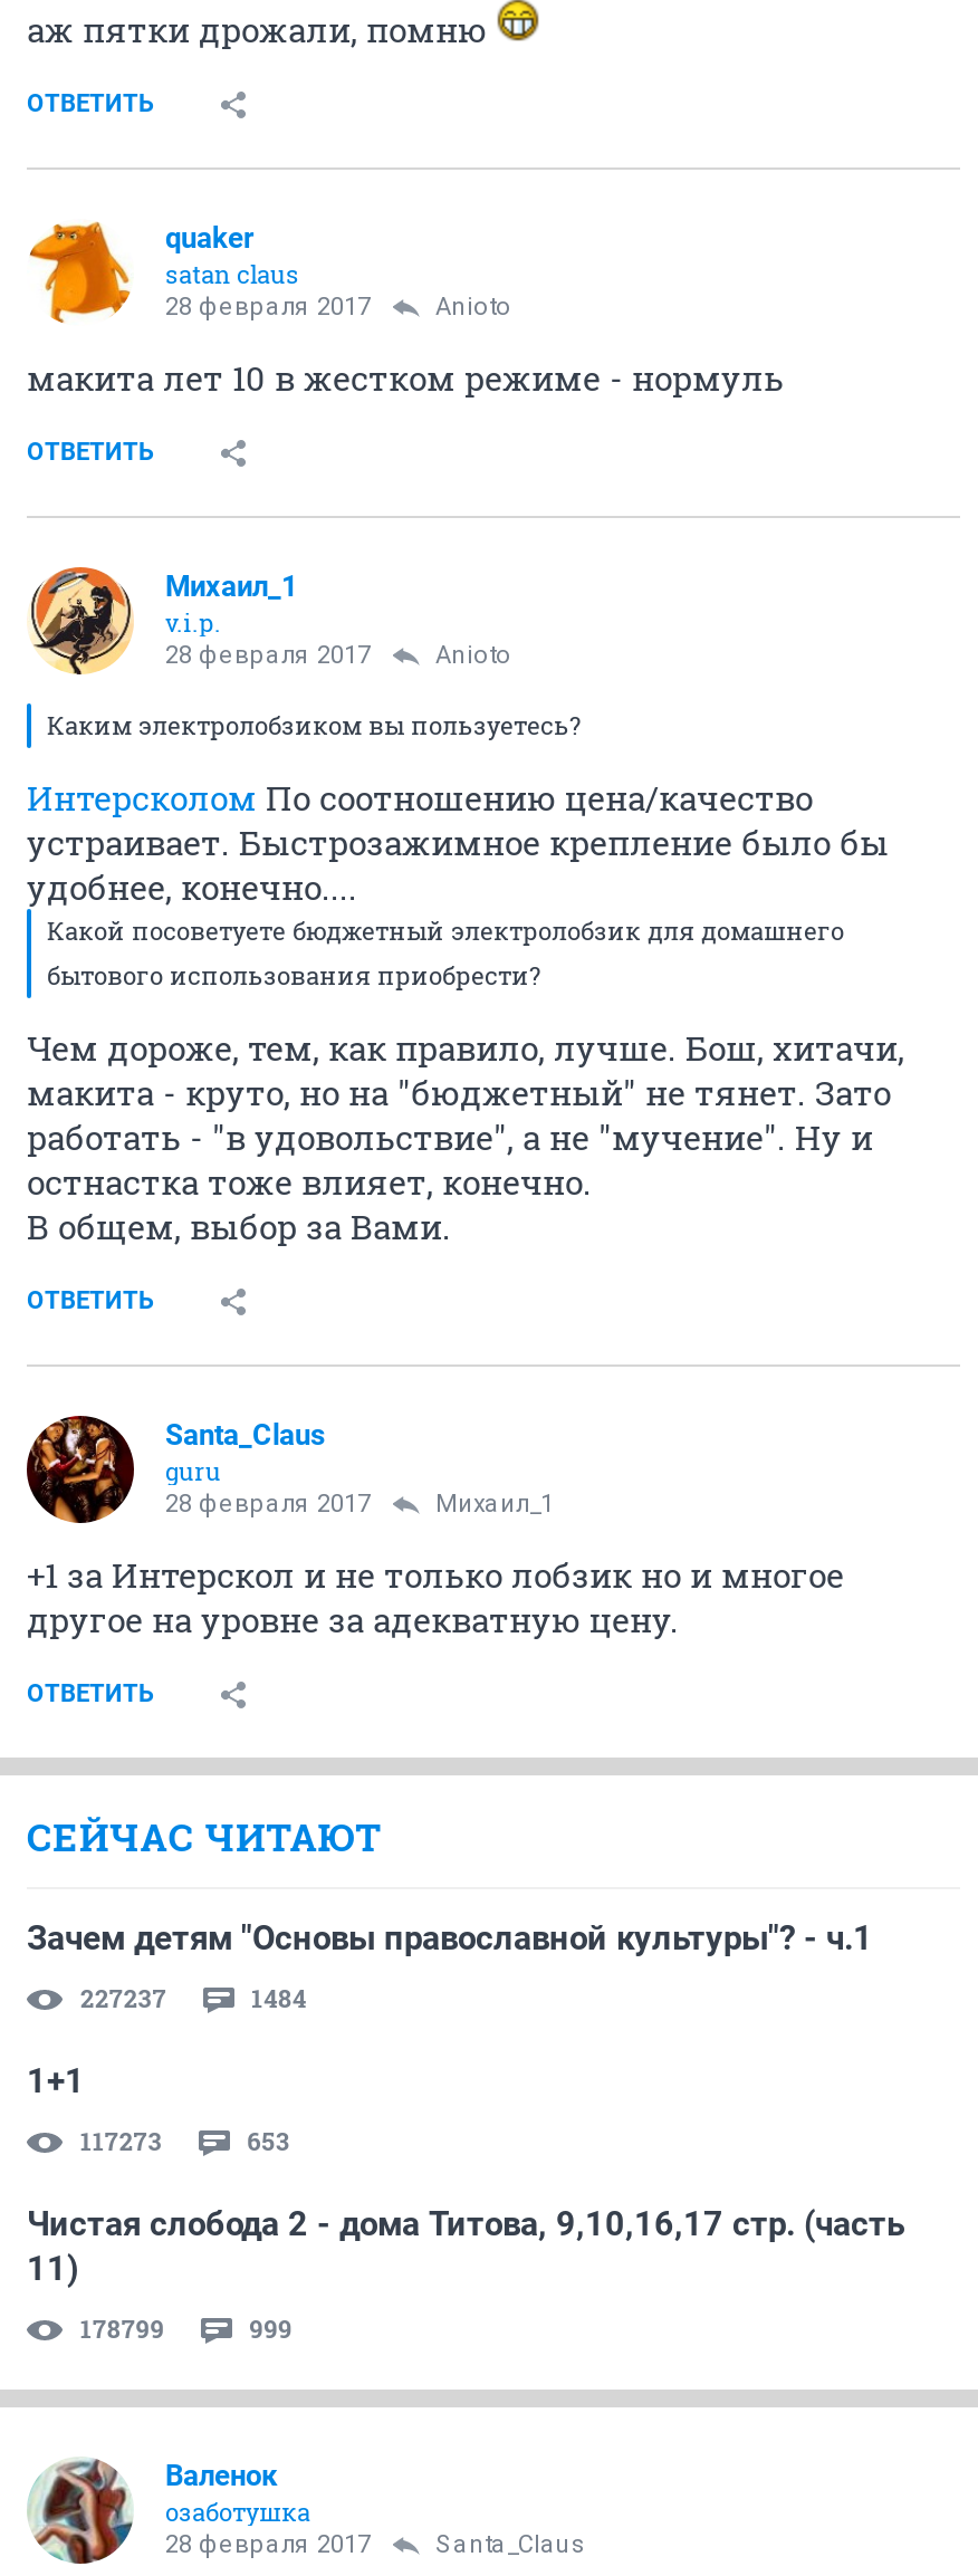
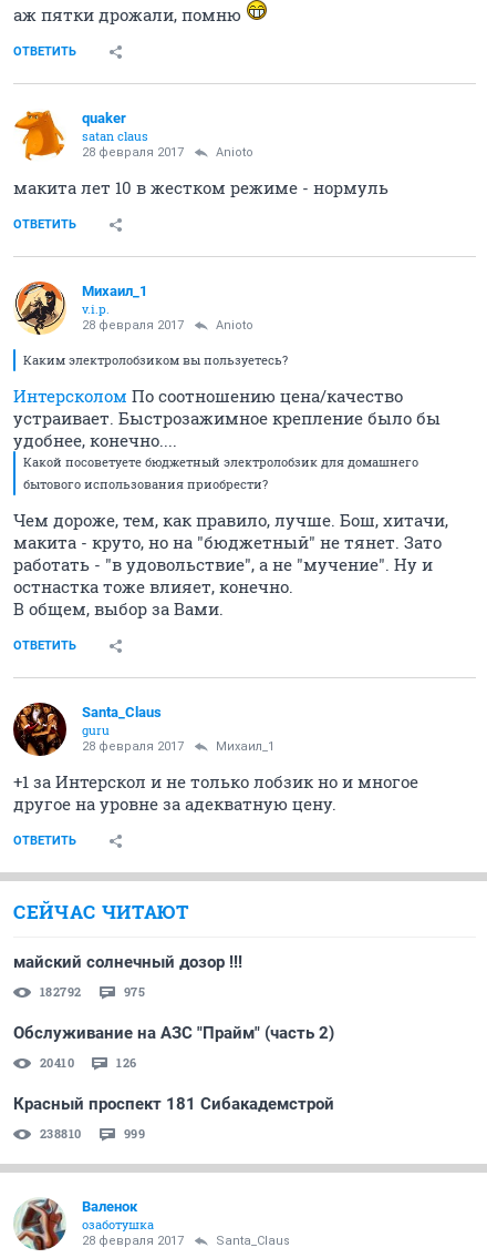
- Зачем детям "Основы православной культуры"? - ч.1
+ майский солнечный дозор !!!

- 227237
- 1484
+ 182792
+ 975

- 1+1
+ Обслуживание на АЗС "Прайм" (часть 2)

- 117273
- 653
+ 20410
+ 126

- Чистая слобода 2 - дома Титова, 9,10,16,17 стр. (часть
- 11)
+ Красный проспект 181 Сибакадемстрой

- 178799
+ 238810
